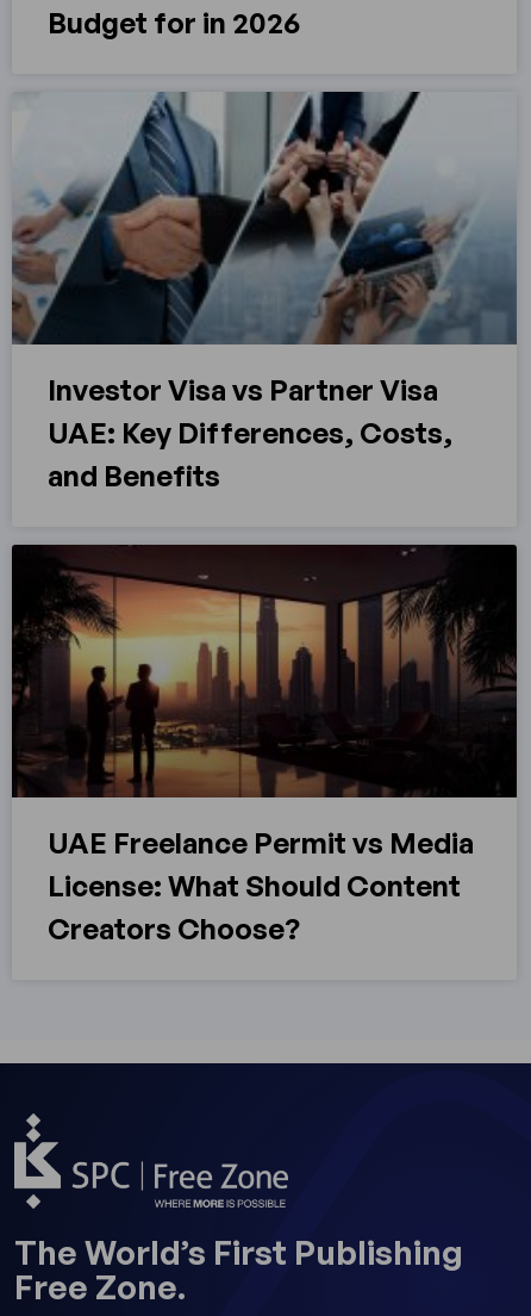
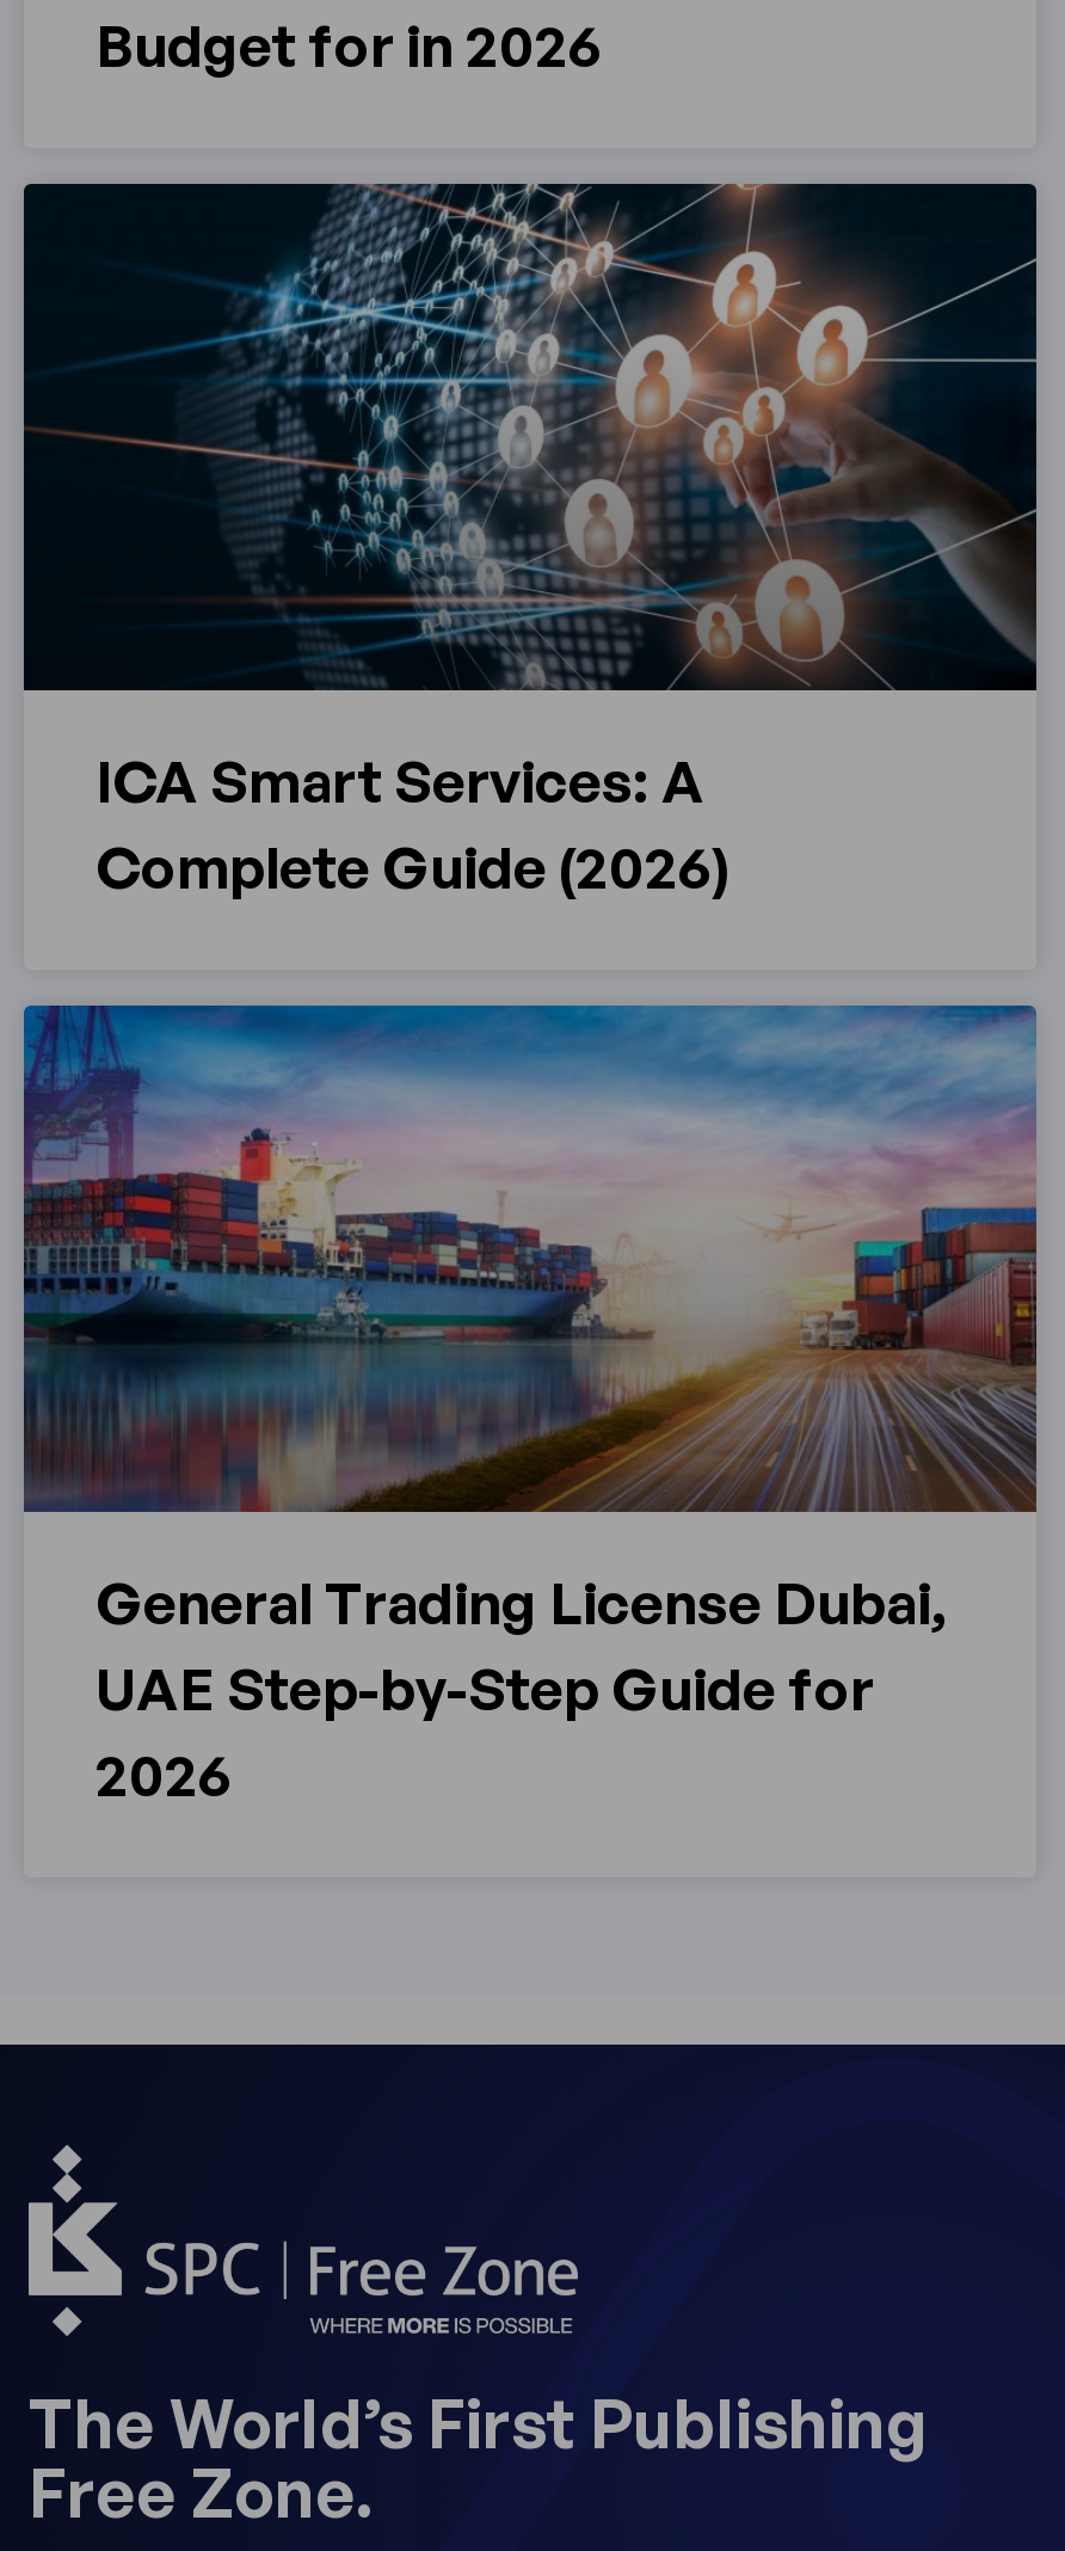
- [image]
- Investor Visa vs Partner Visa
- UAE: Key Differences, Costs,
- and Benefits
+ [image]
+ ICA Smart Services: A
+ Complete Guide (2026)

- [image]
- UAE Freelance Permit vs Media
- License: What Should Content
- Creators Choose?
+ [image]
+ General Trading License Dubai,
+ UAE Step-by-Step Guide for
+ 2026
